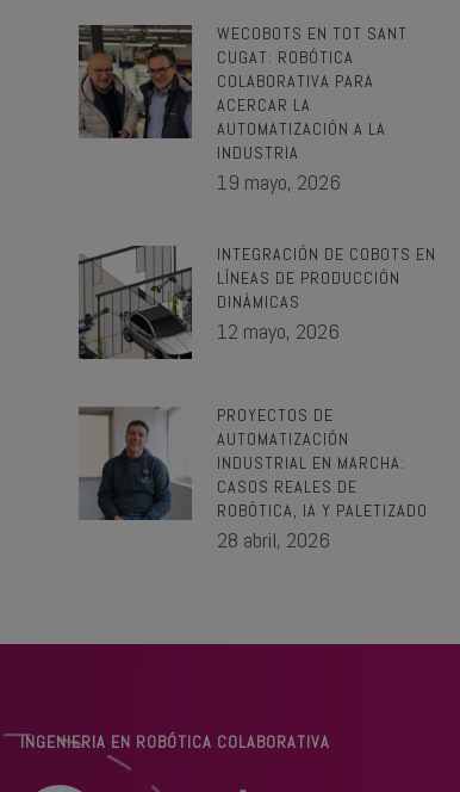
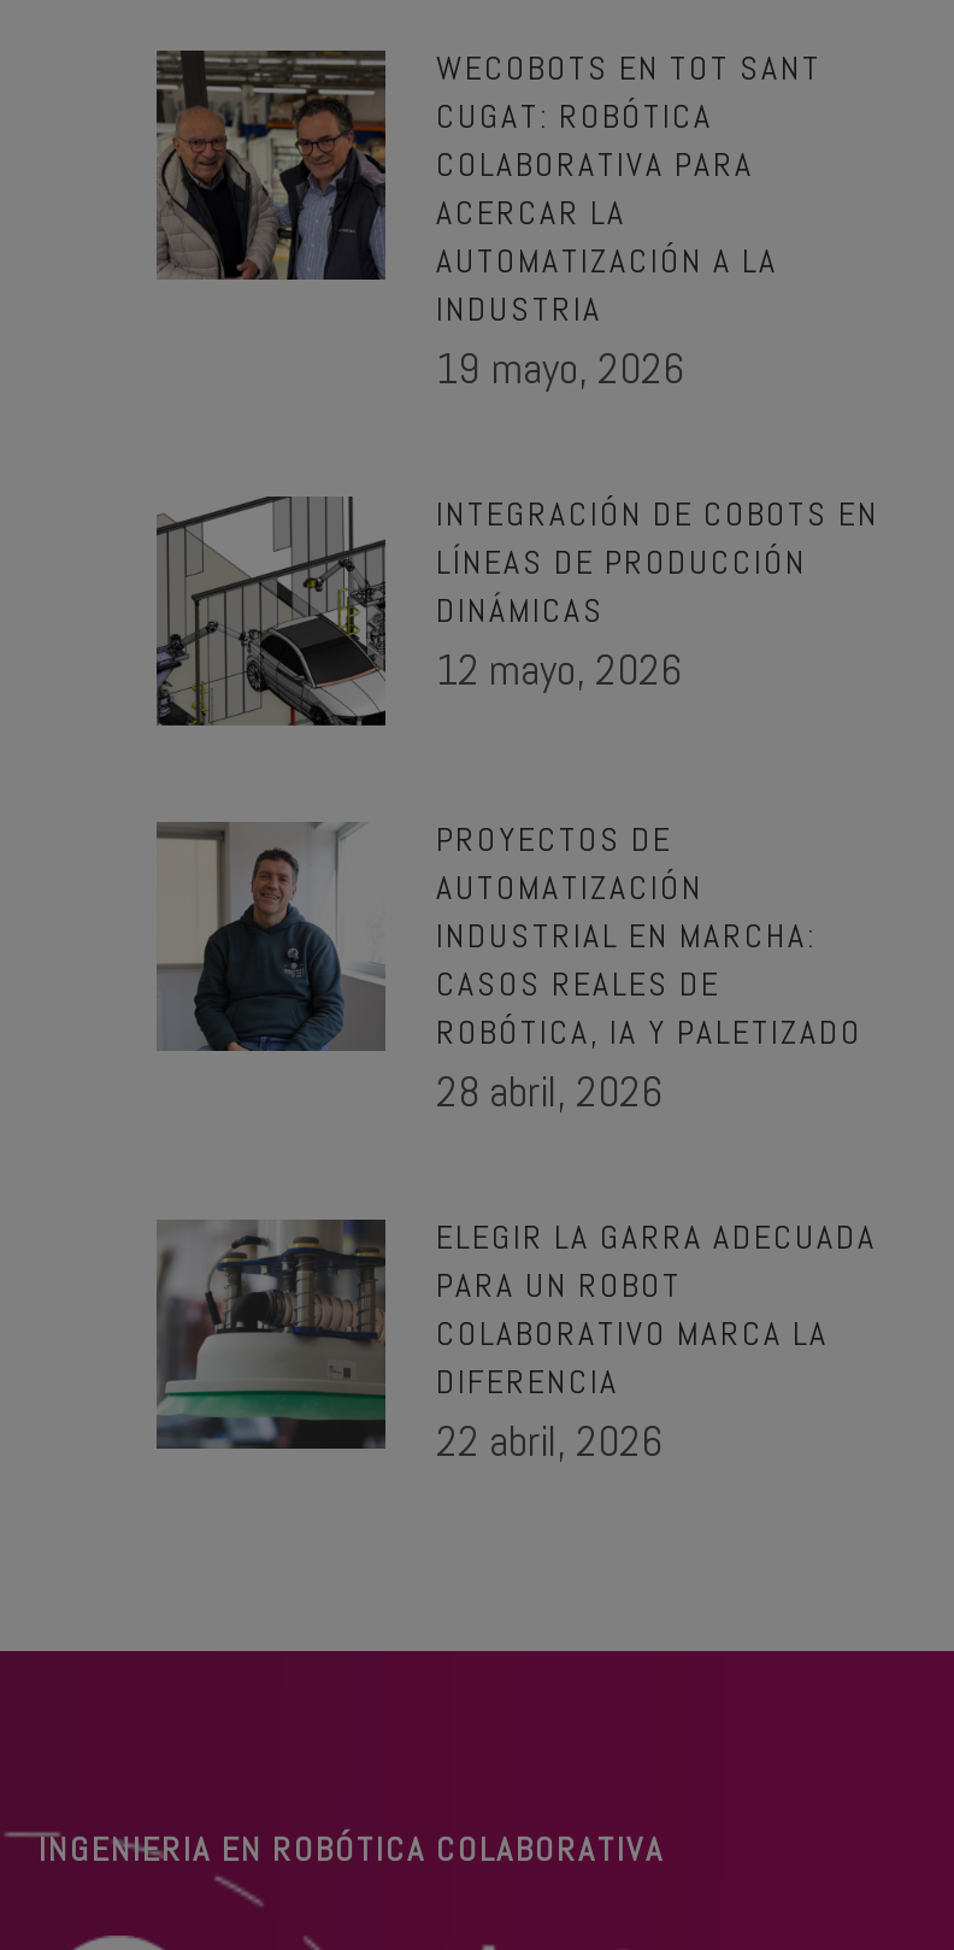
+ [image]
+ ELEGIR LA GARRA ADECUADA
+ PARA UN ROBOT
+ COLABORATIVO MARCA LA
+ DIFERENCIA
+ 22 abril, 2026
